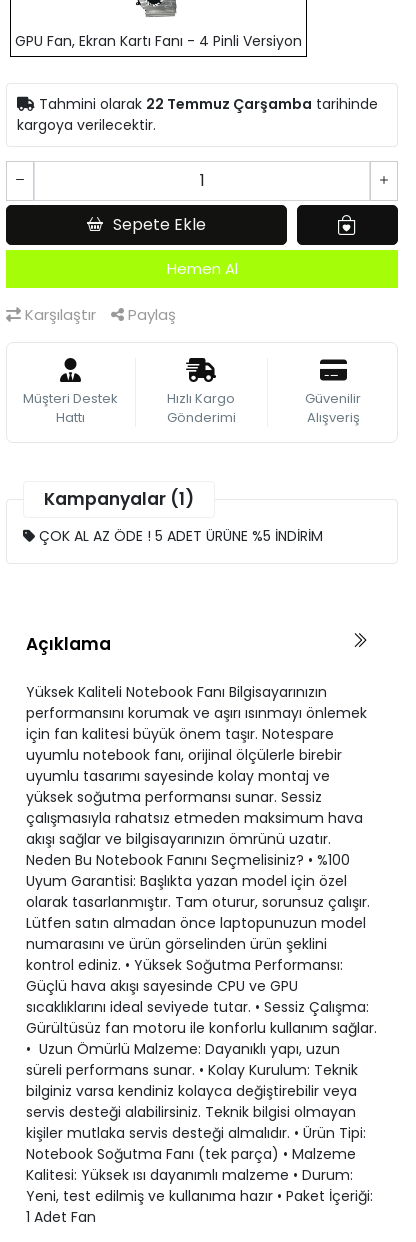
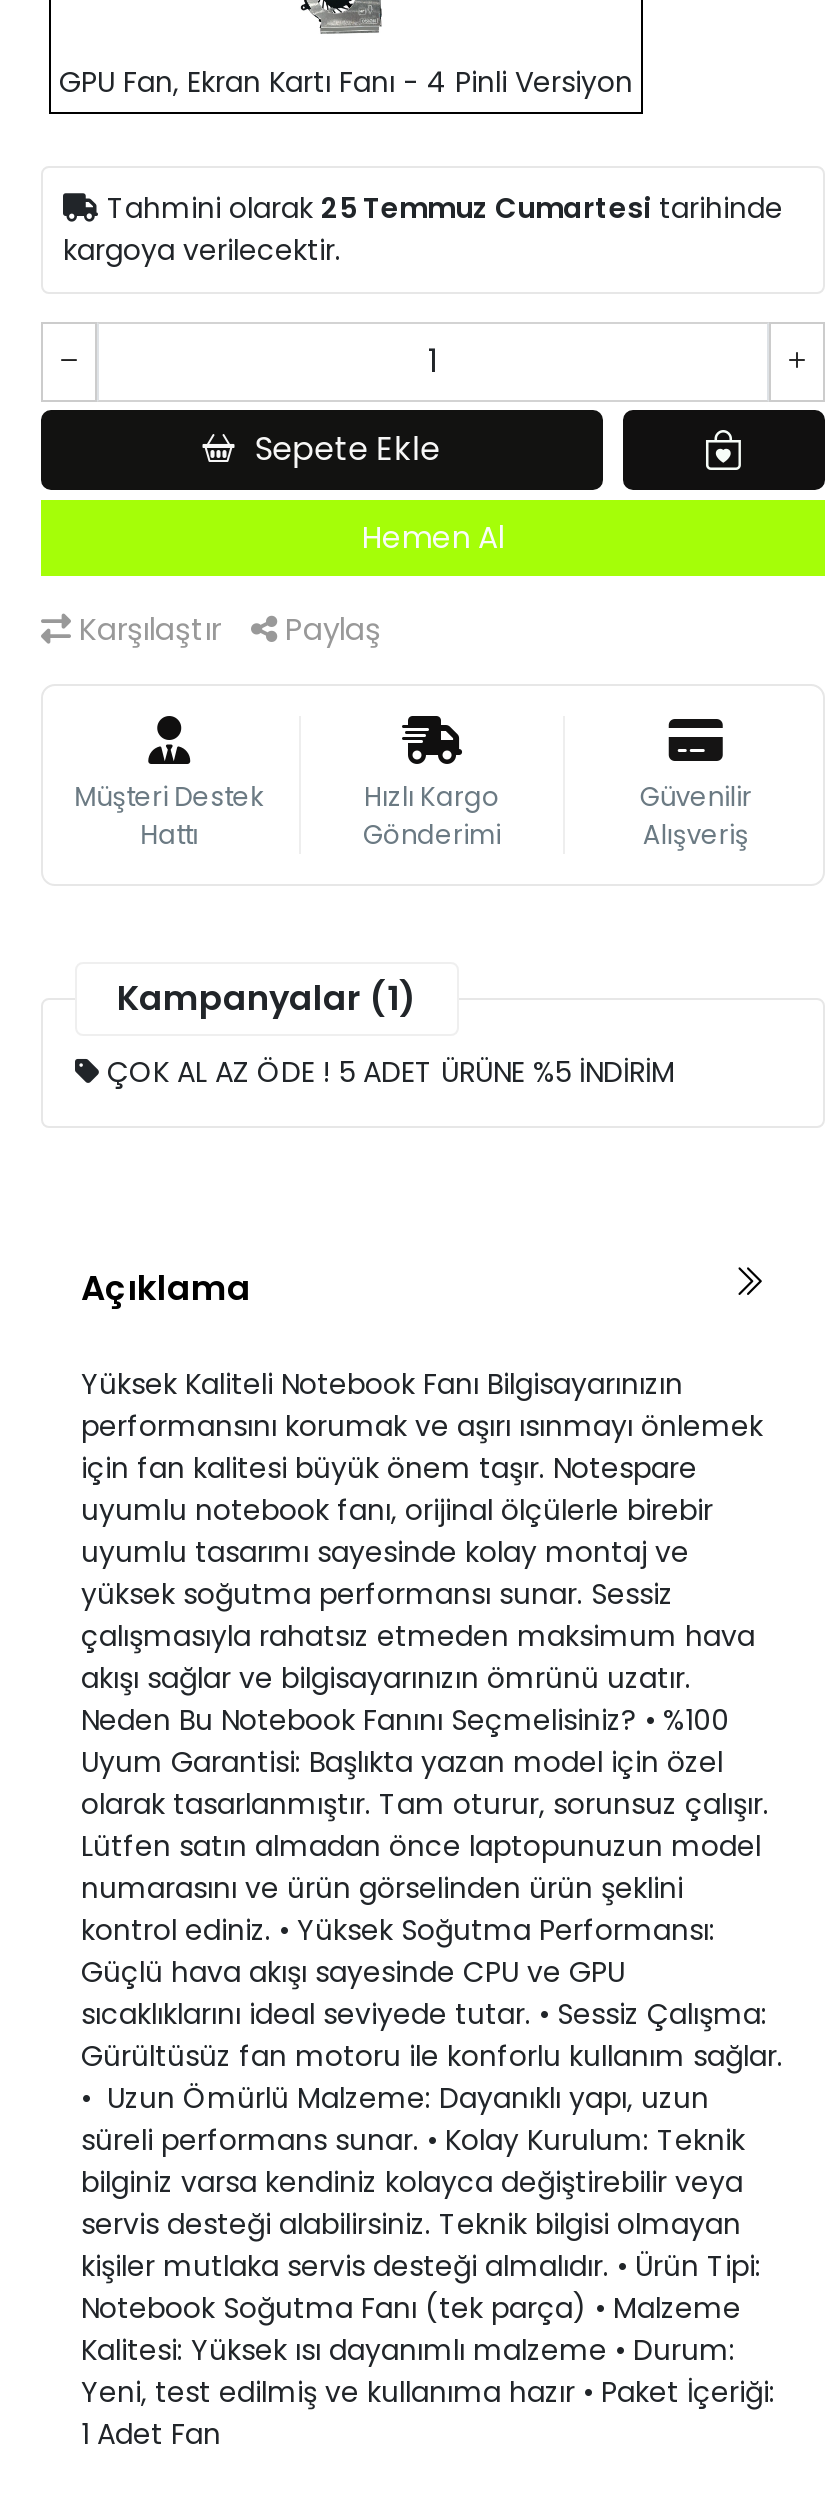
- Tahmini olarak 22 Temmuz Çarşamba tarihinde
+ Tahmini olarak 25 Temmuz Cumartesi tarihinde
